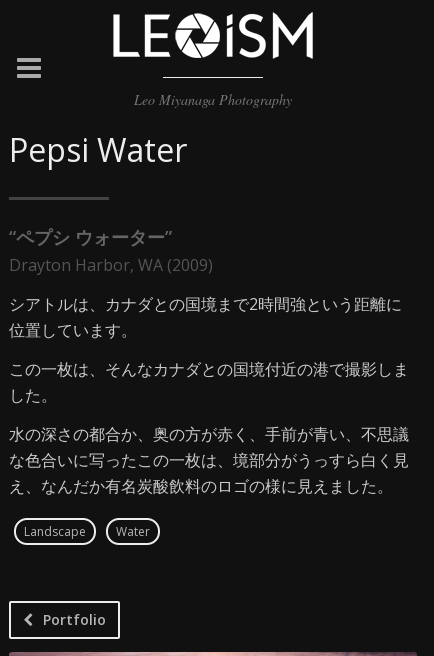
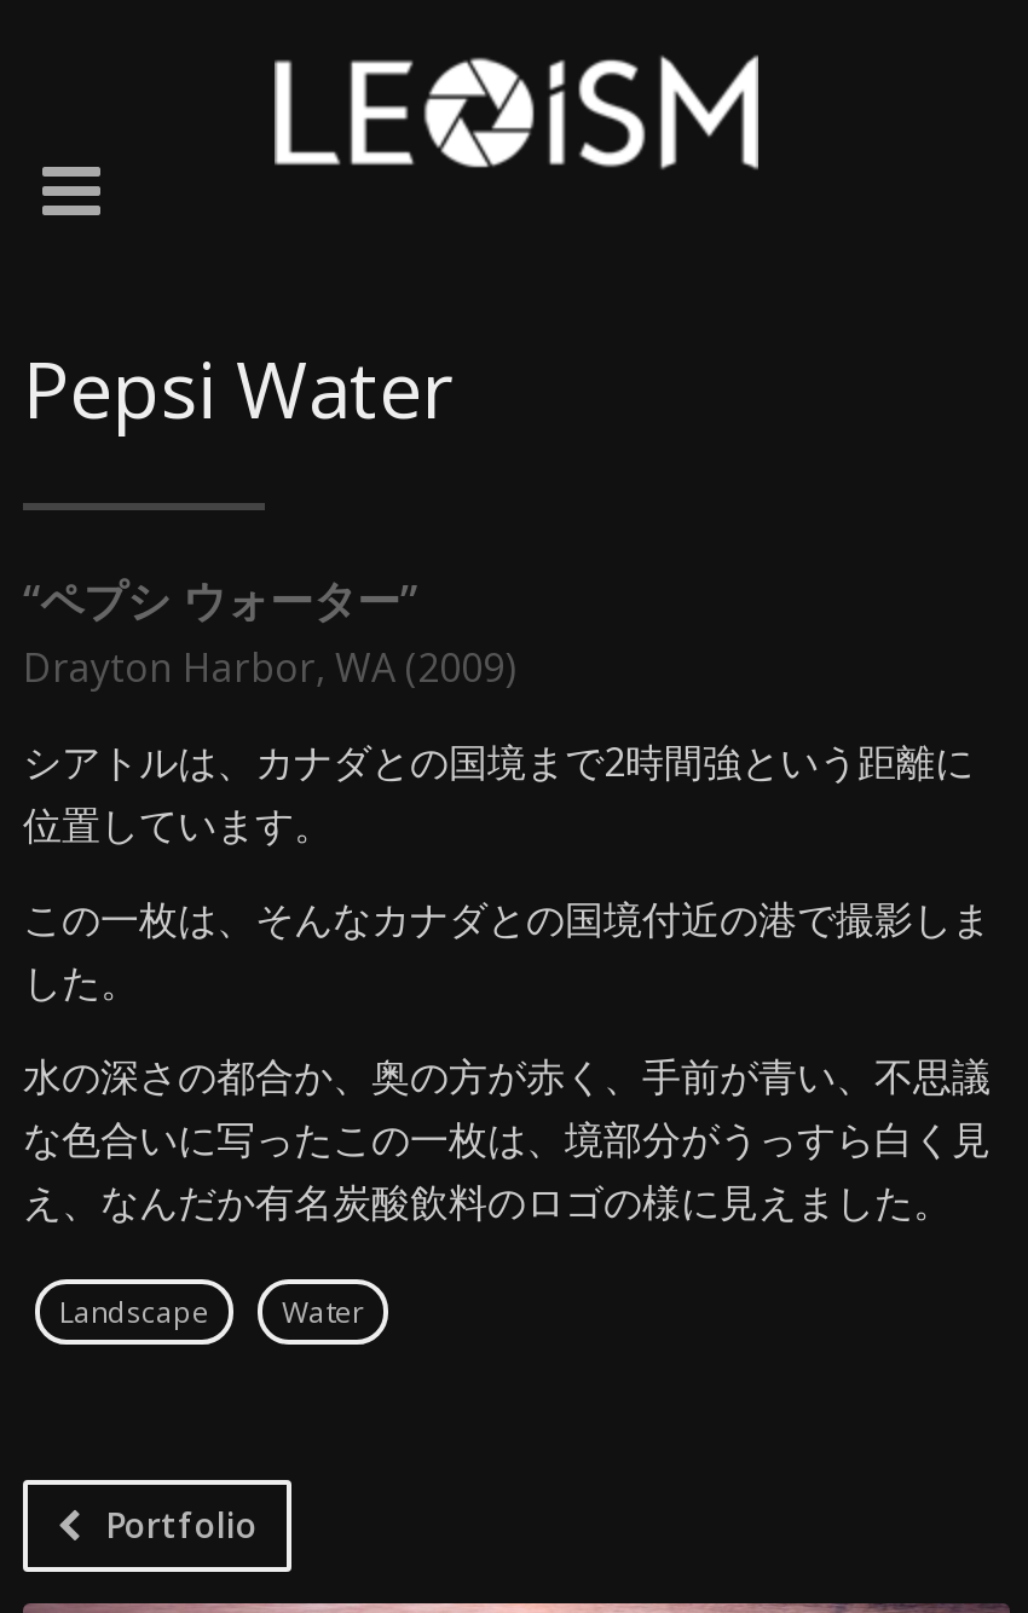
- Leo Miyanaga Photography
